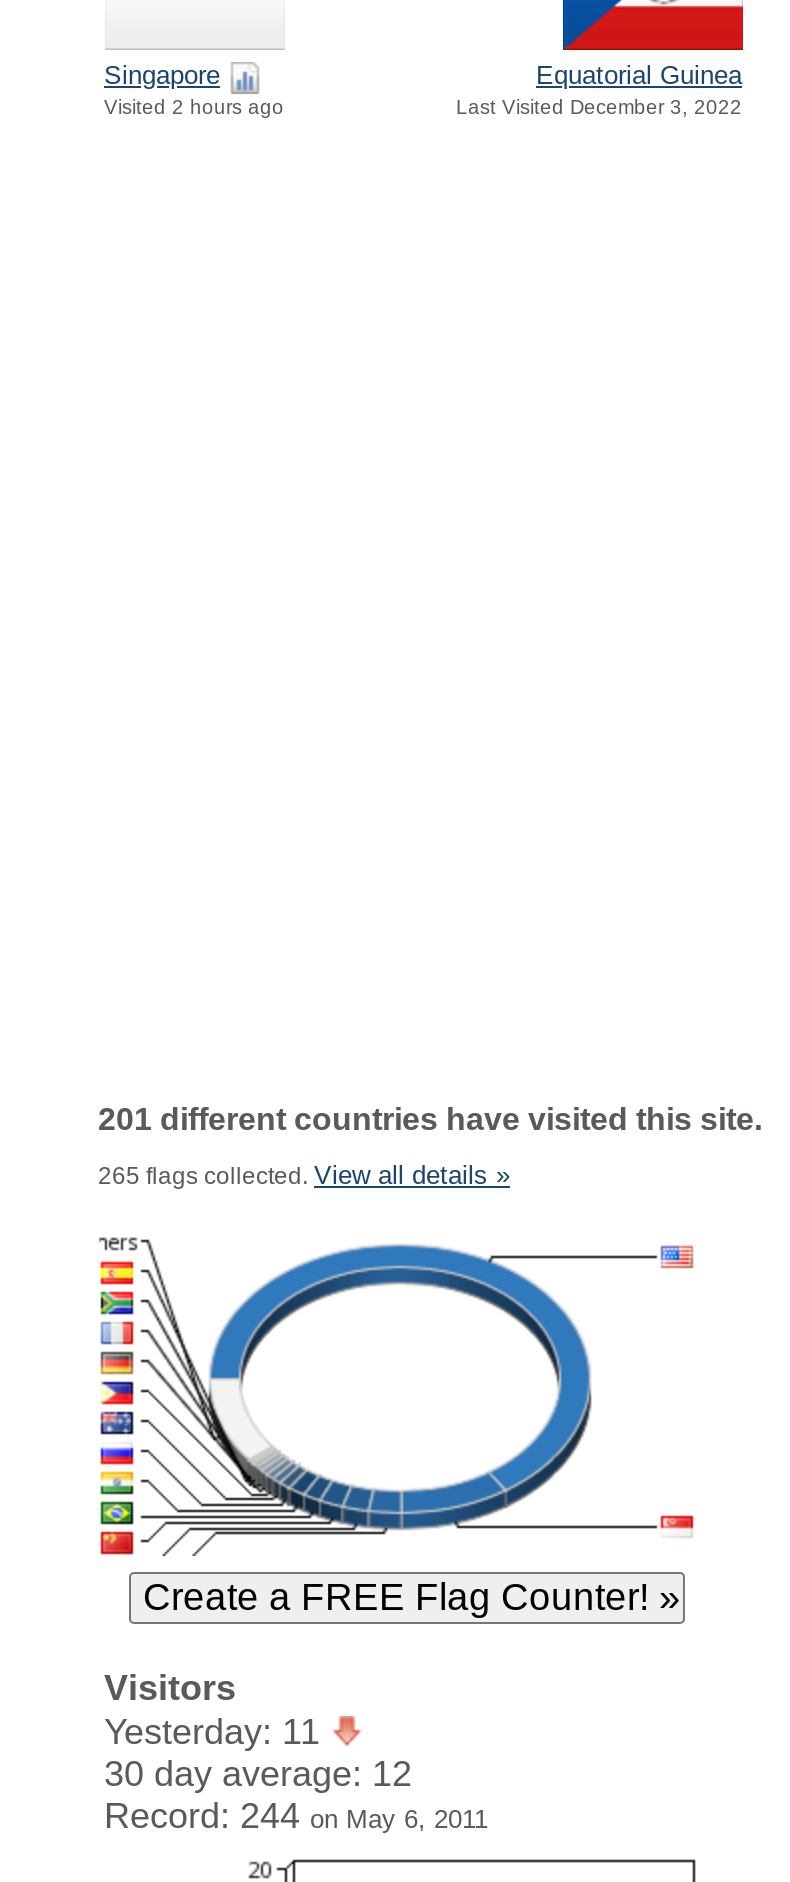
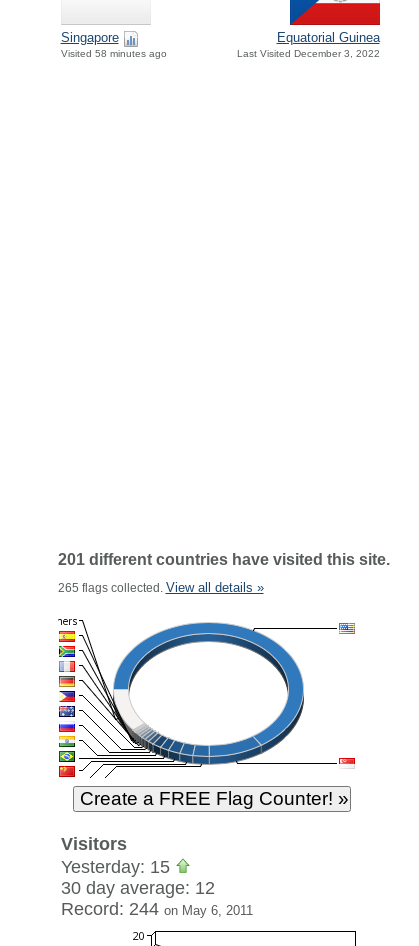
- Visited 2 hours ago
+ Visited 58 minutes ago

- Yesterday: 11
+ Yesterday: 15
